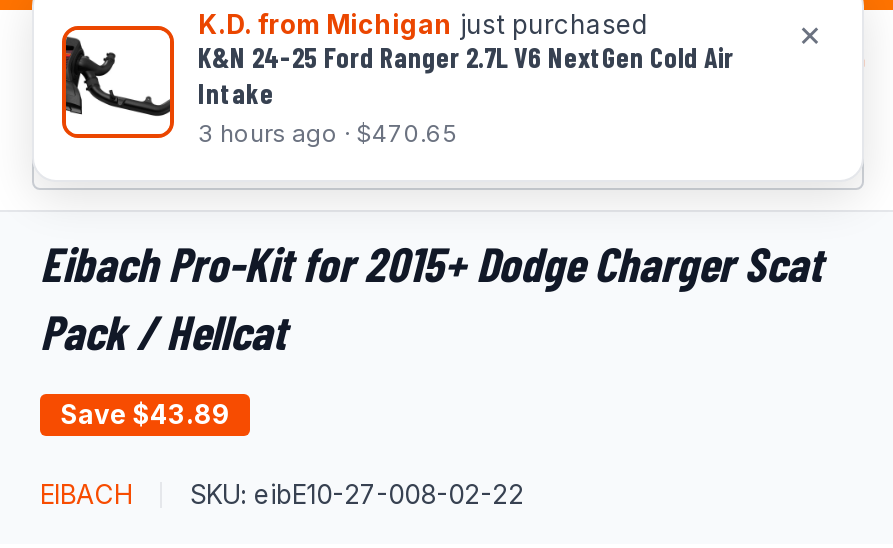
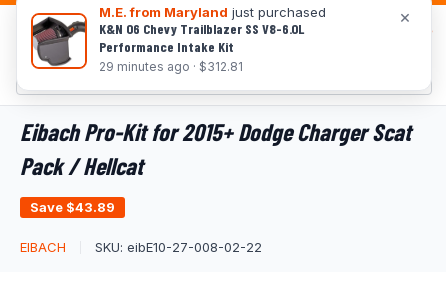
- [image]
- K.D. from Michigan just purchased
- K&N 24-25 Ford Ranger 2.7L V6 NextGen Cold Air
- Intake
- 3 hours ago · $470.65
+ [image]
+ M.E. from Maryland just purchased
+ K&N 06 Chevy Trailblazer SS V8-6.0L
+ Performance Intake Kit
+ 29 minutes ago · $312.81
